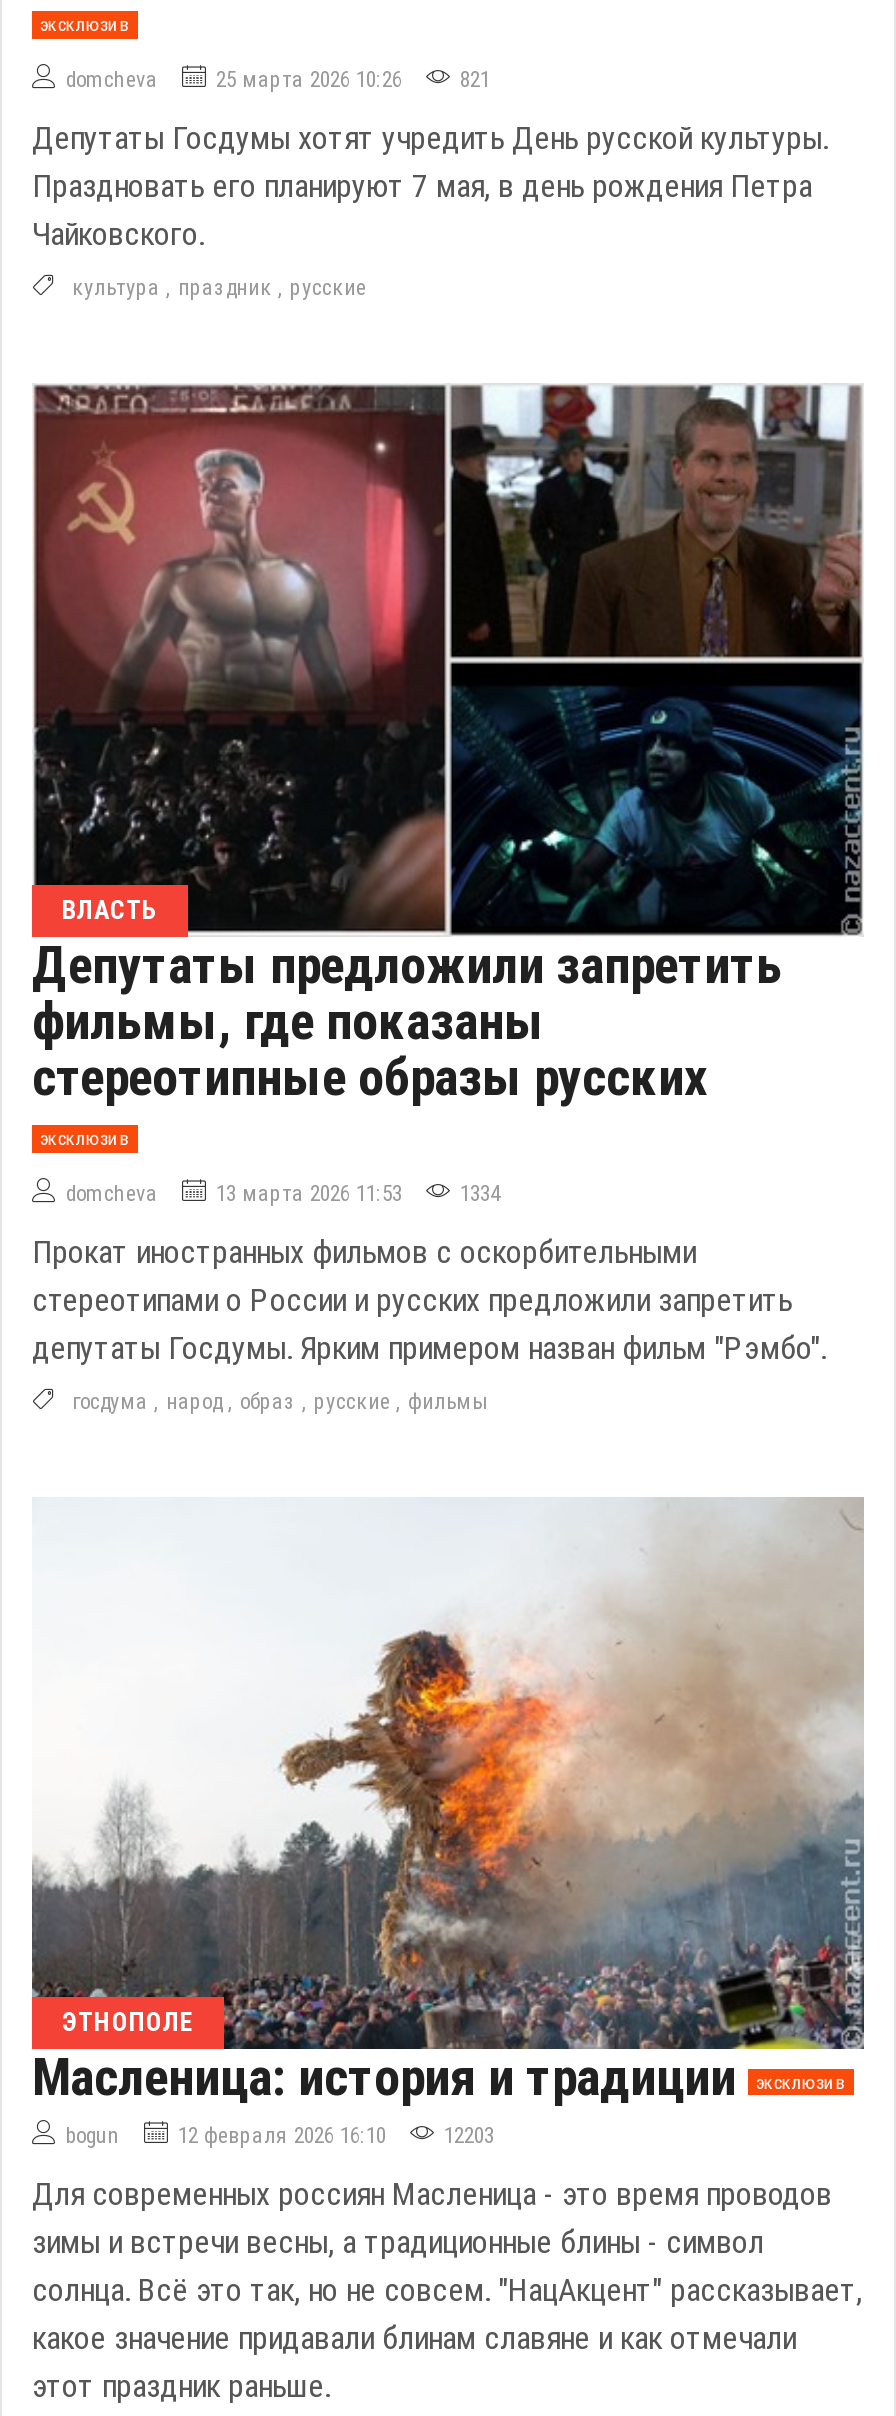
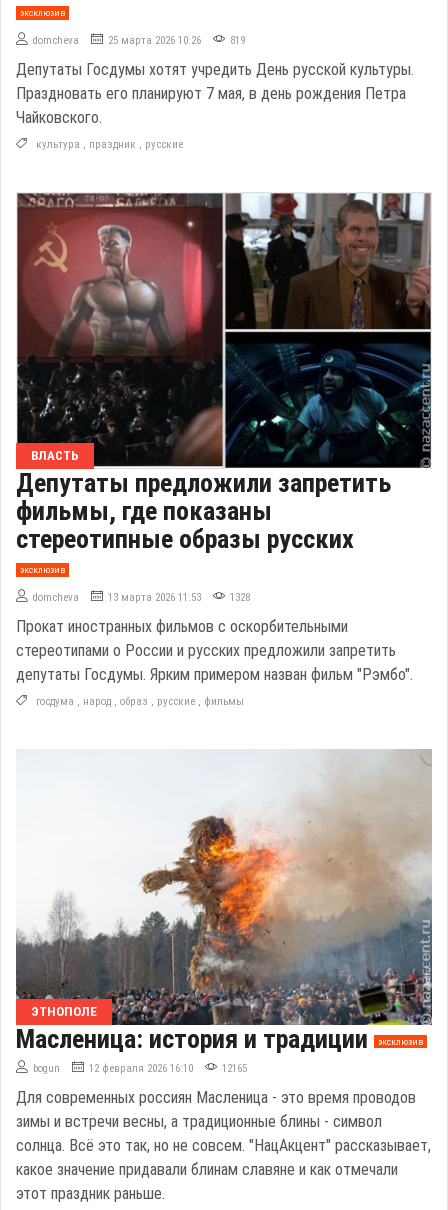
- 821
+ 819

- 1334
+ 1328

- 12203
+ 12165
